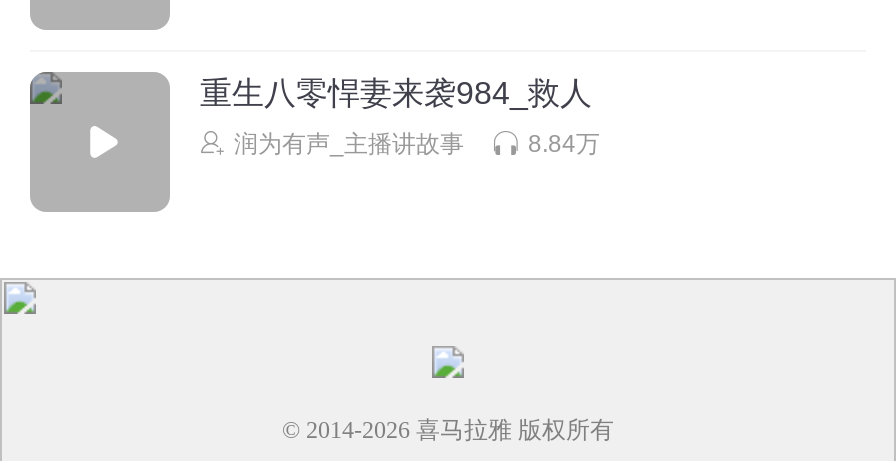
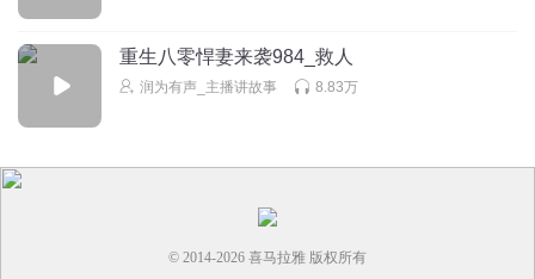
- 8.84万
+ 8.83万
